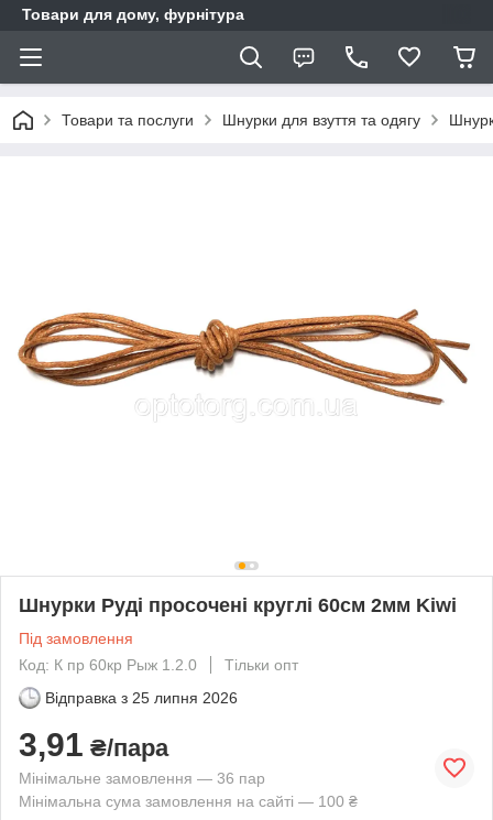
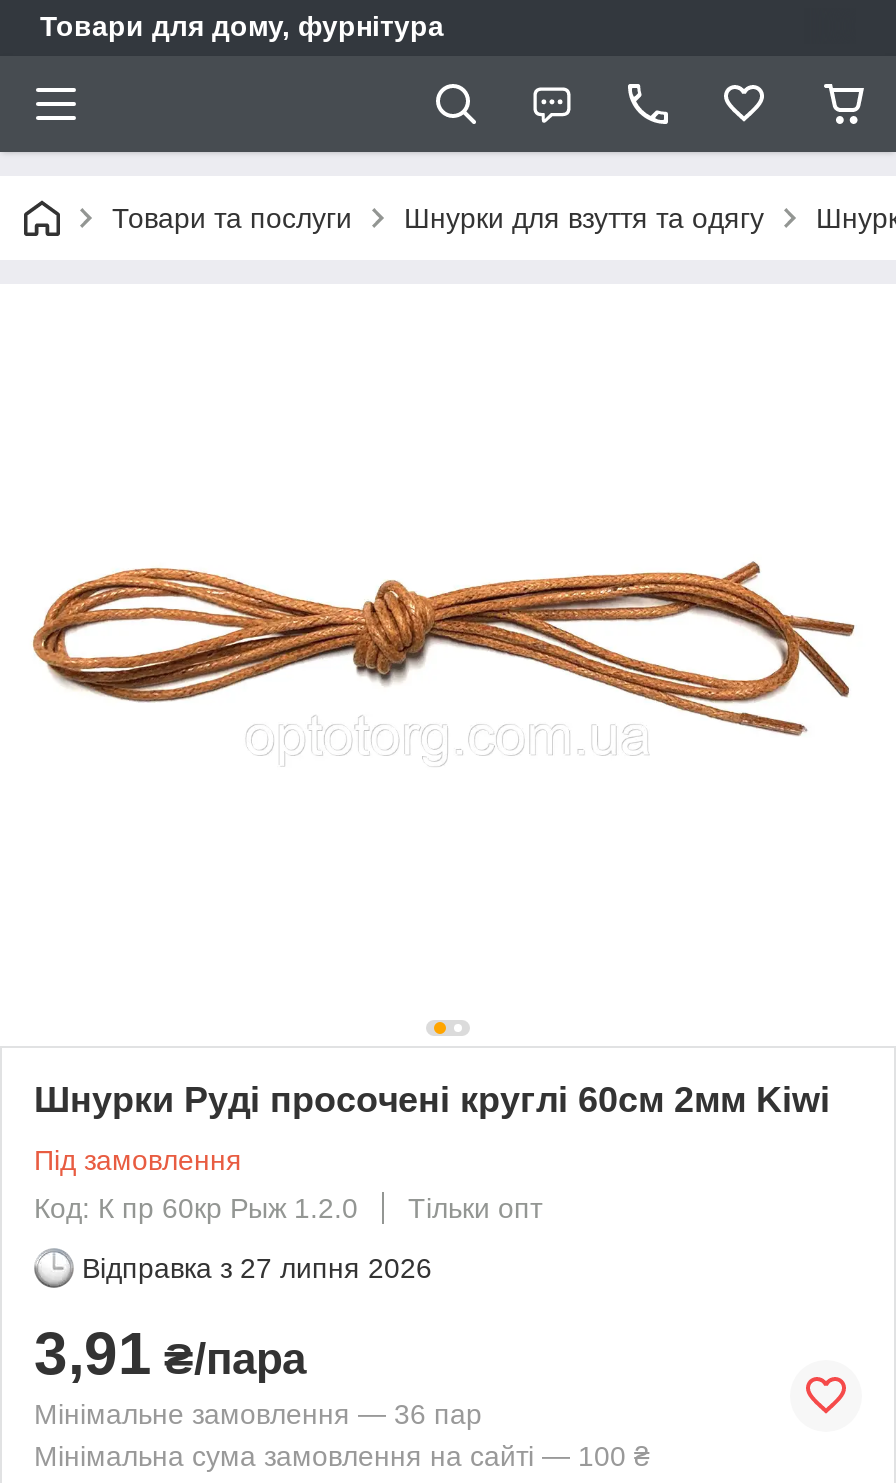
- Відправка з 25 липня 2026
+ Відправка з 27 липня 2026
